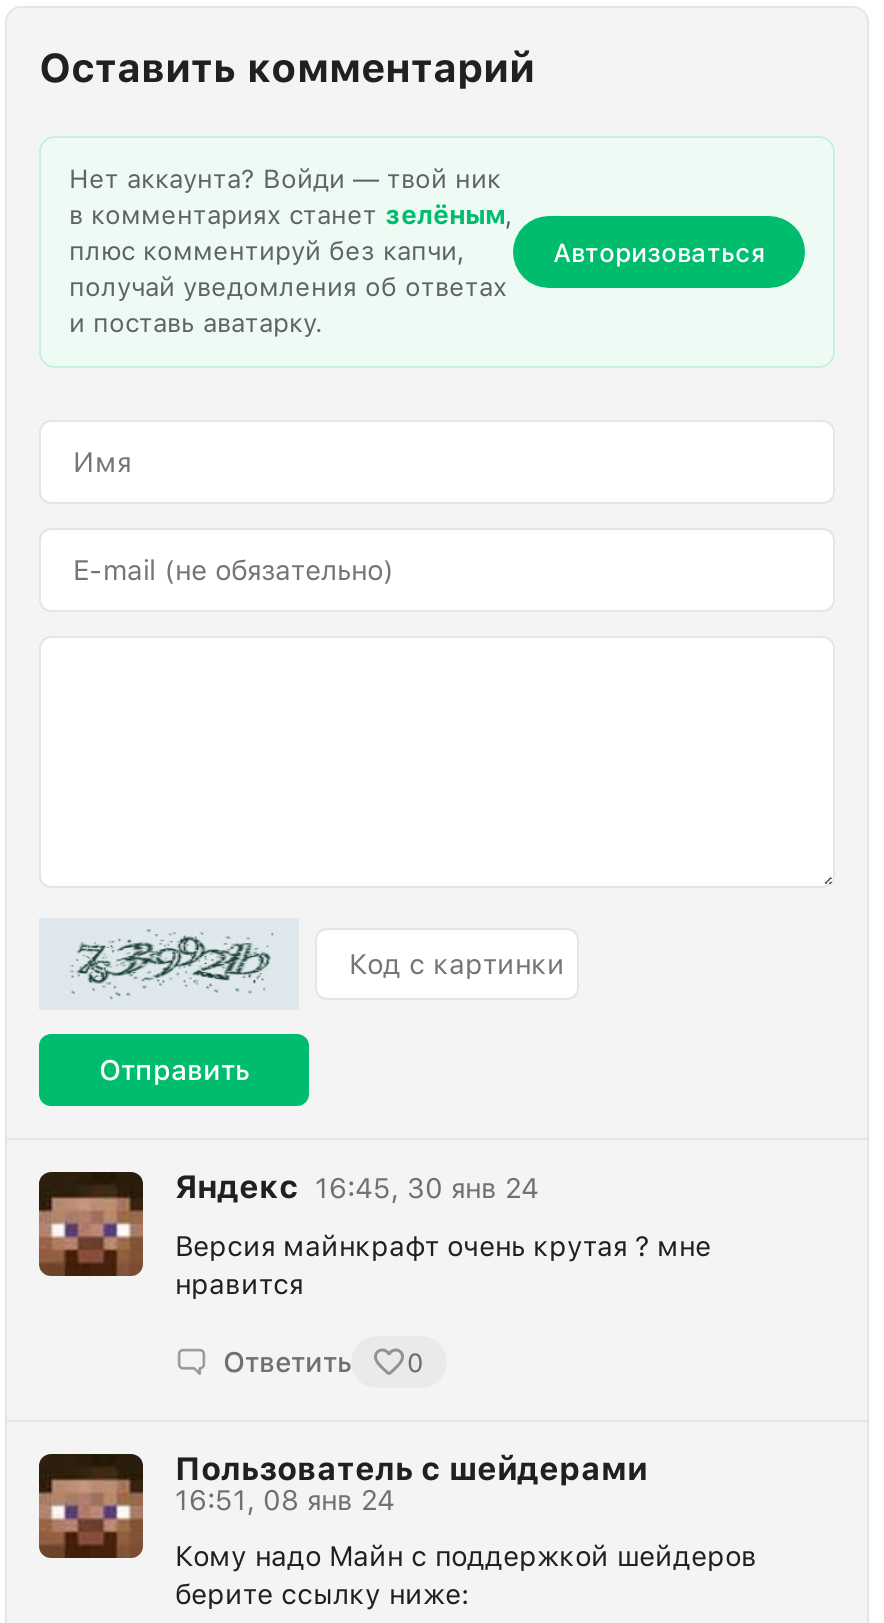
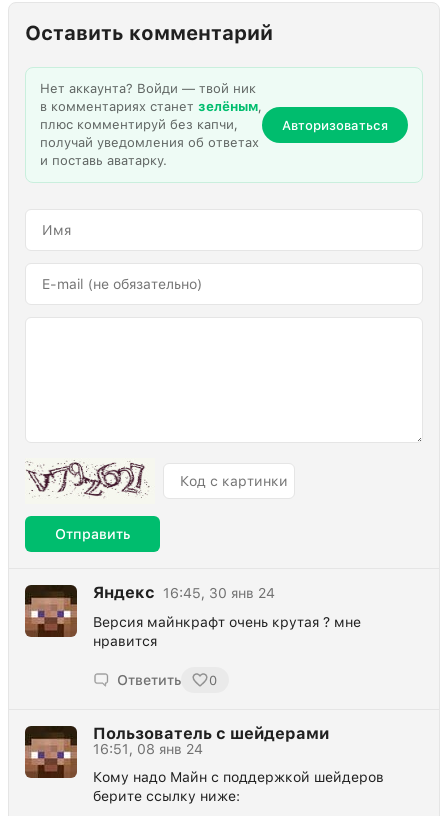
- [image]
+ [image]
